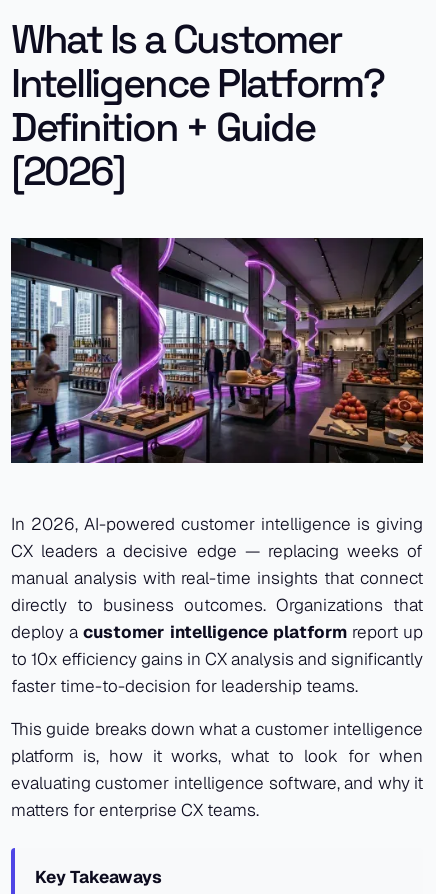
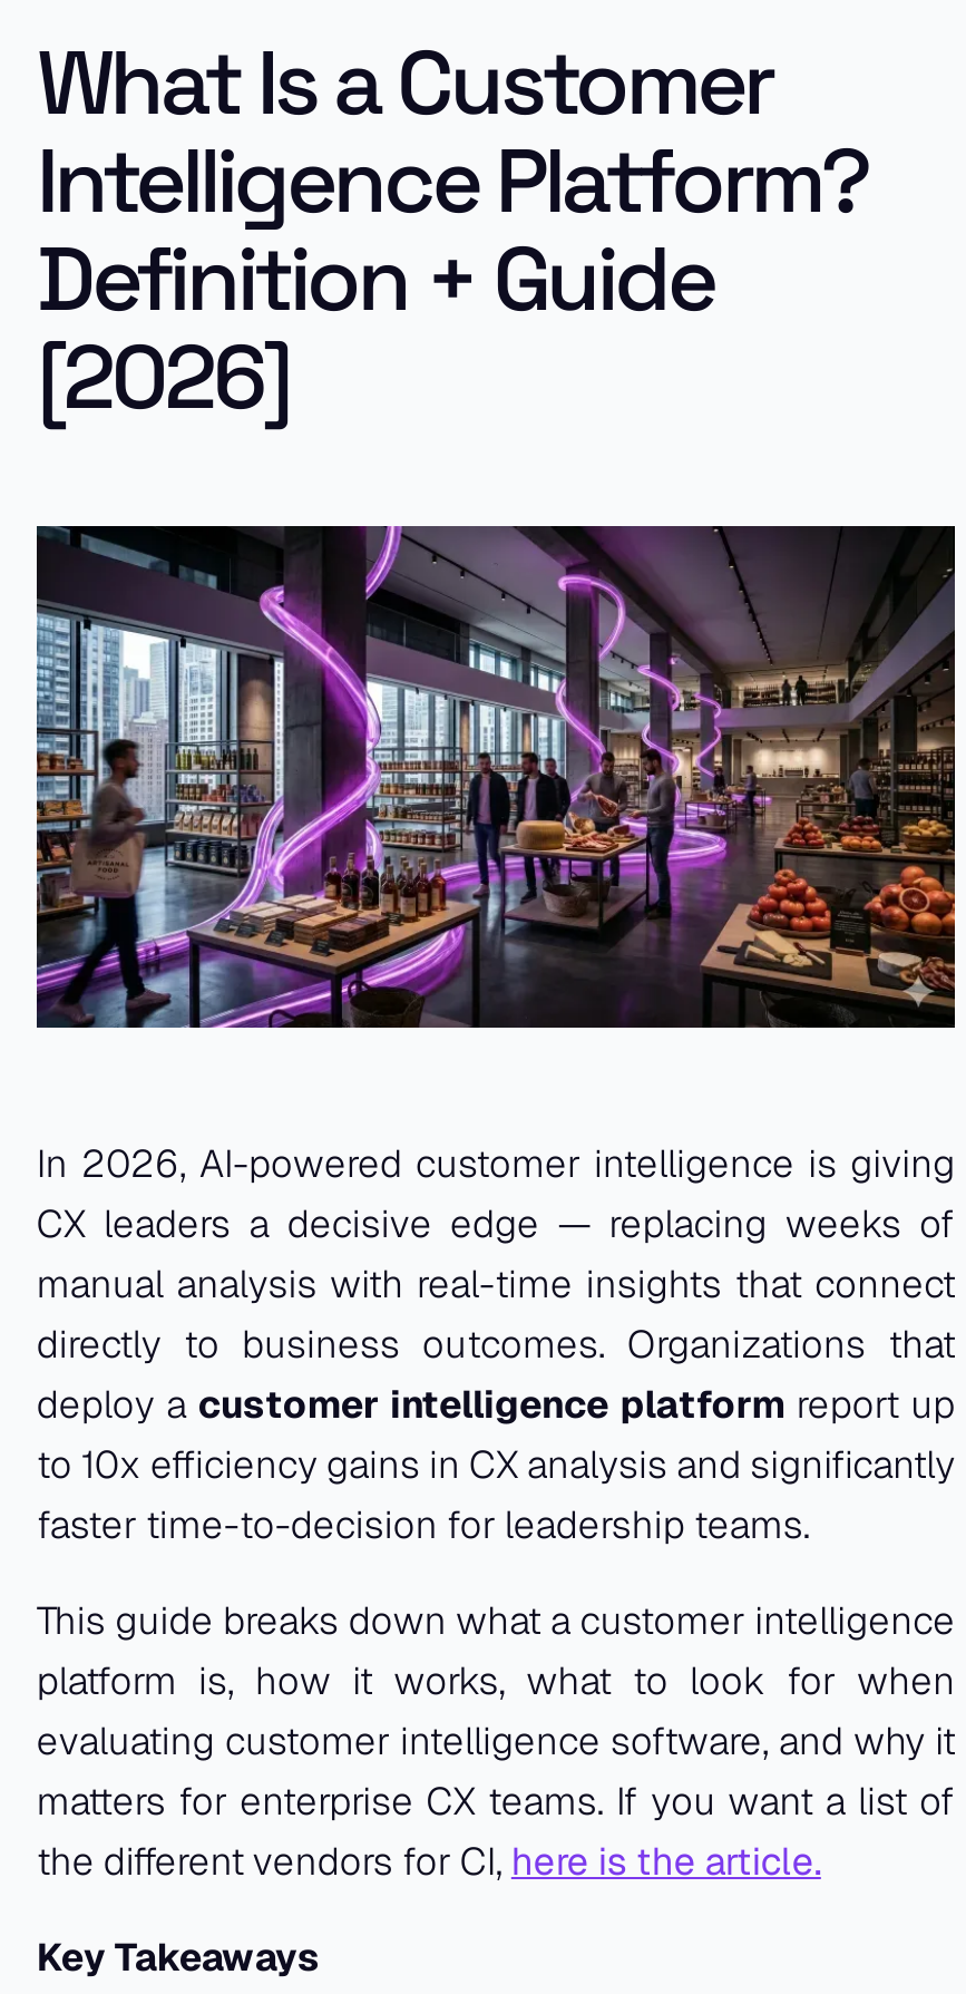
- matters for enterprise CX teams.
+ matters for enterprise CX teams. If you want a list of
+ the different vendors for CI, here is the article.
